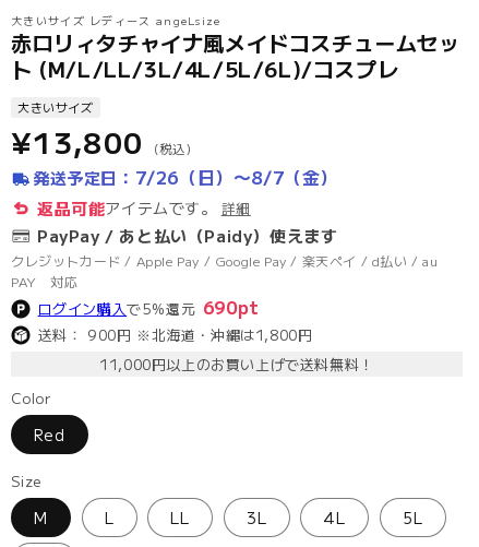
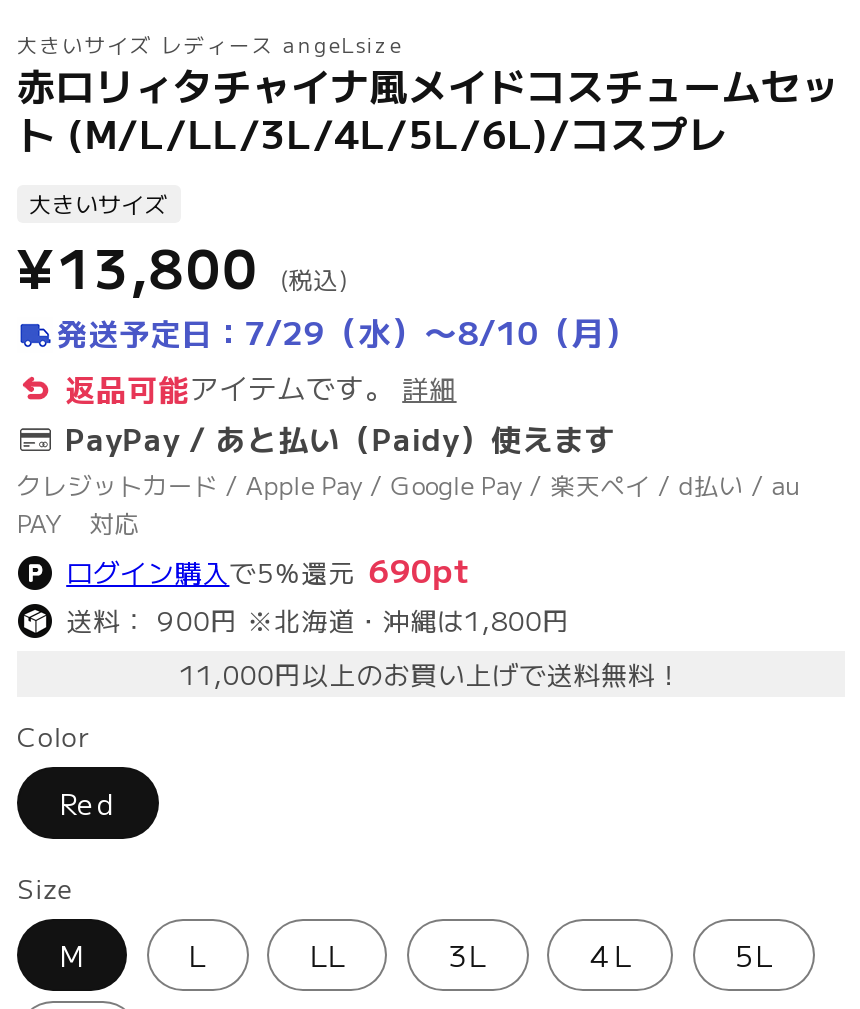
- 発送予定日：7/26（日）〜8/7（金）
+ 発送予定日：7/29（水）〜8/10（月）
